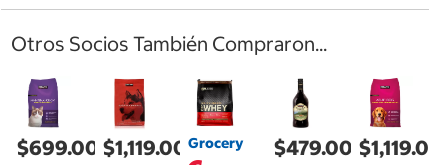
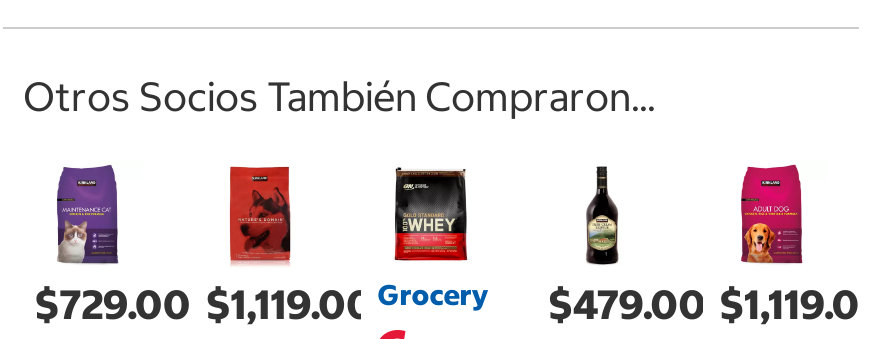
- $699.00
+ $729.00
